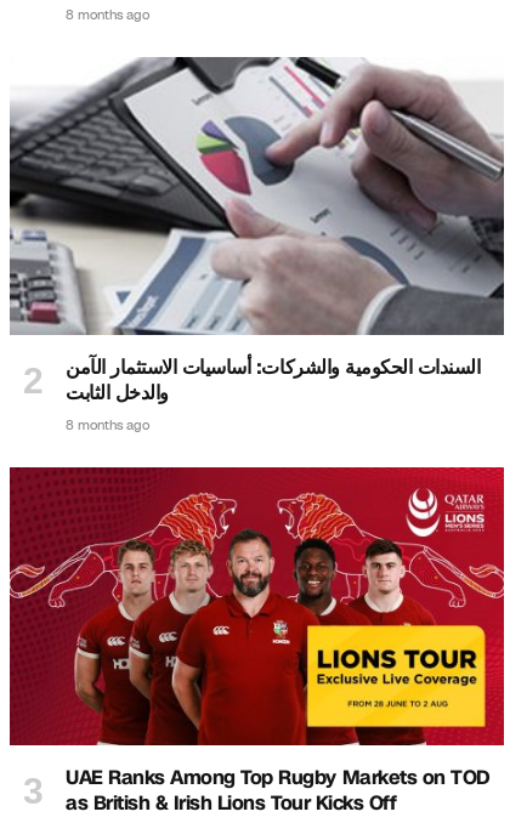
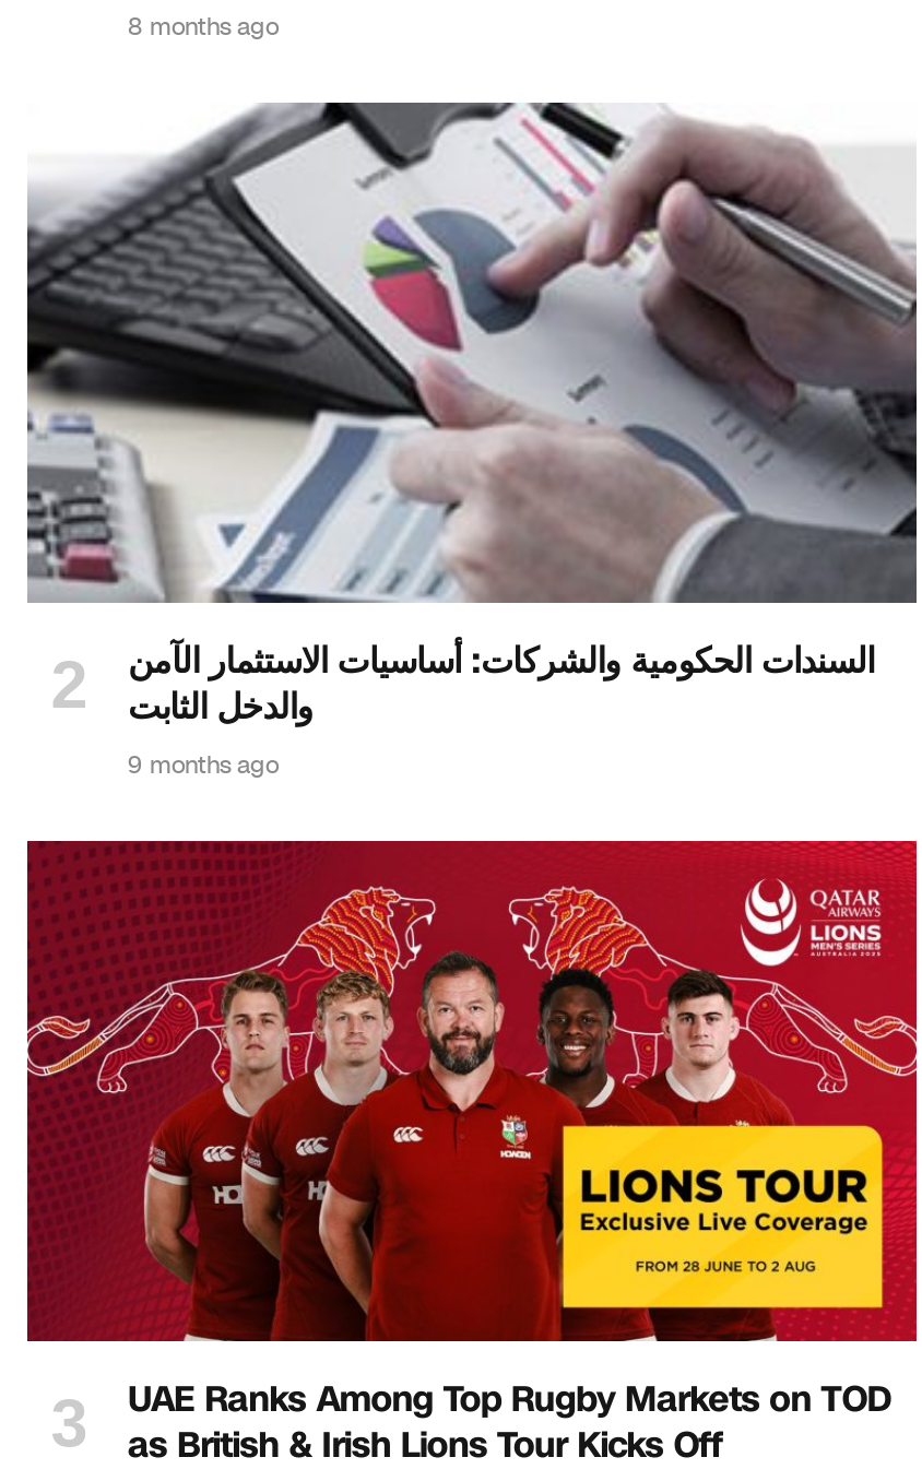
- 8 months ago
+ 9 months ago
